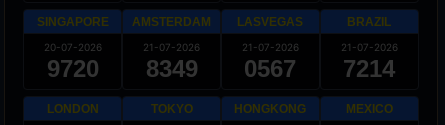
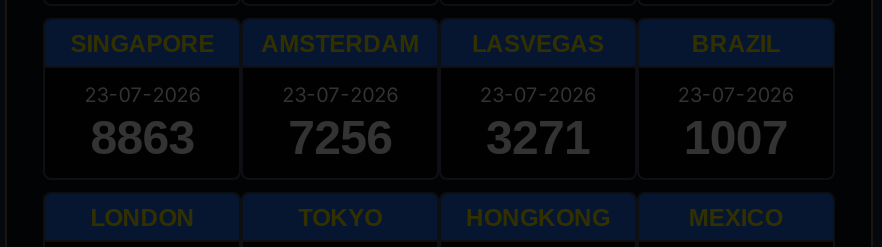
- 20-07-2026
+ 23-07-2026

- 21-07-2026
+ 23-07-2026

- 21-07-2026
+ 23-07-2026

- 21-07-2026
+ 23-07-2026

- 9720
+ 8863

- 8349
+ 7256

- 0567
+ 3271

- 7214
+ 1007
